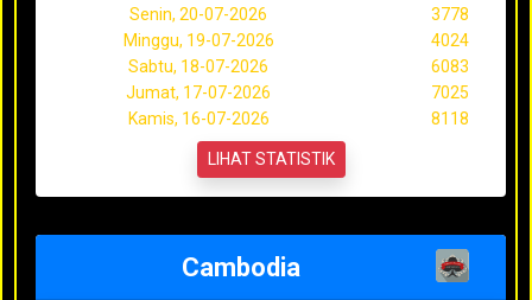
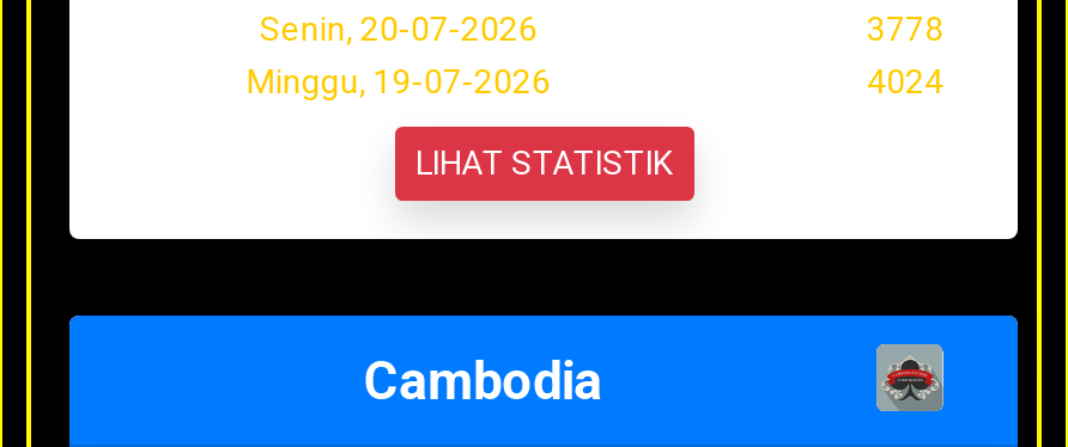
- Sabtu, 18-07-2026
- 6083
- Jumat, 17-07-2026
- 7025
- Kamis, 16-07-2026
- 8118
